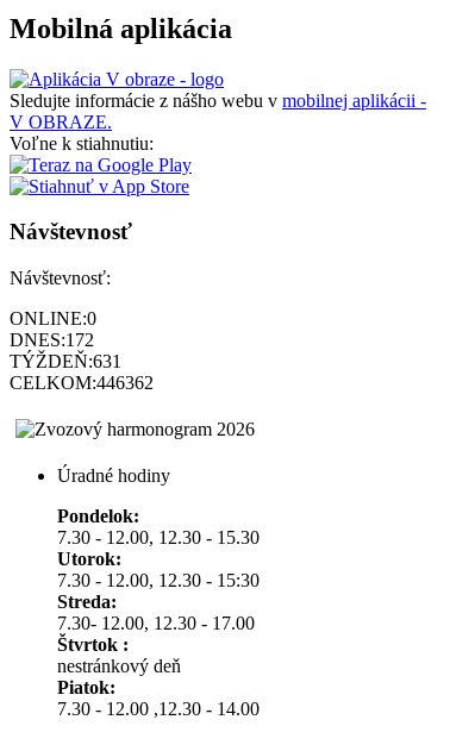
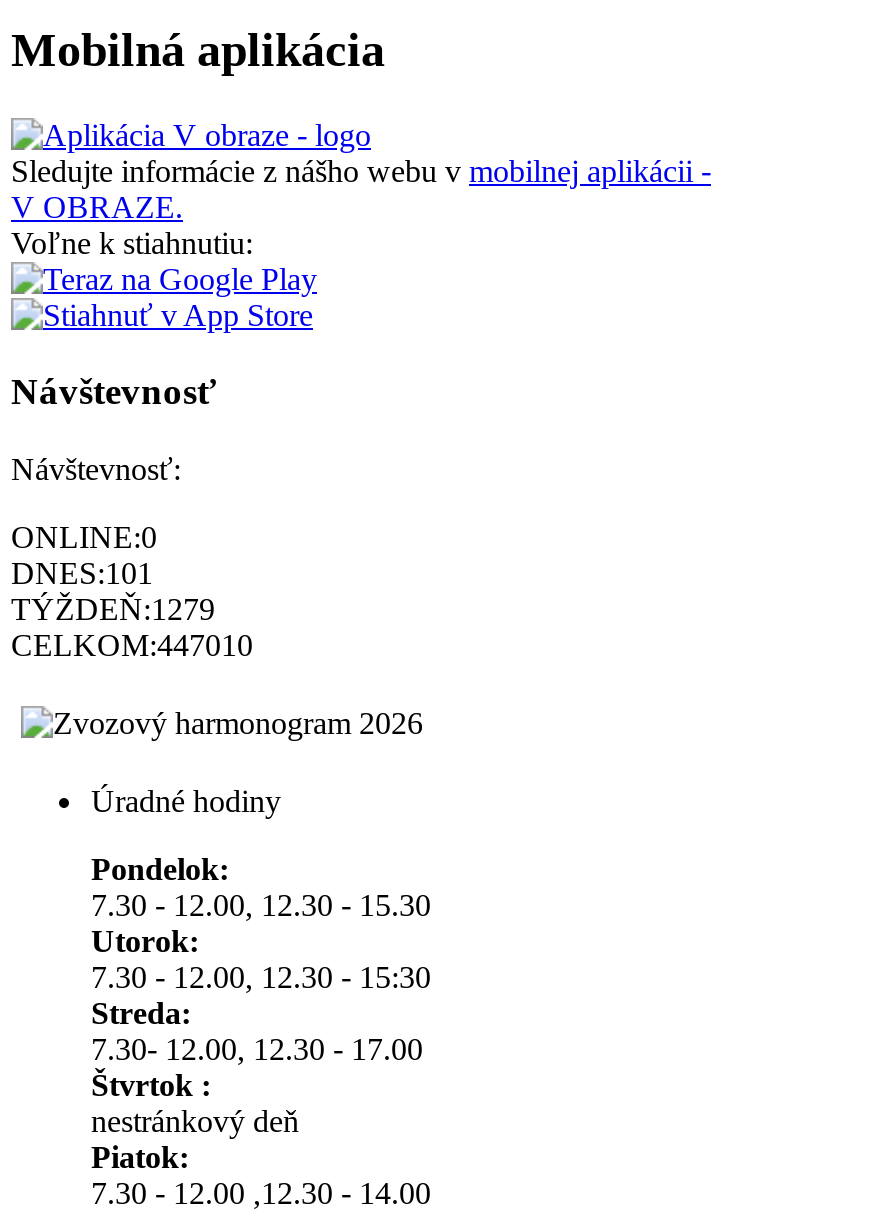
- DNES:172
+ DNES:101

- TÝŽDEŇ:631
+ TÝŽDEŇ:1279

- CELKOM:446362
+ CELKOM:447010
